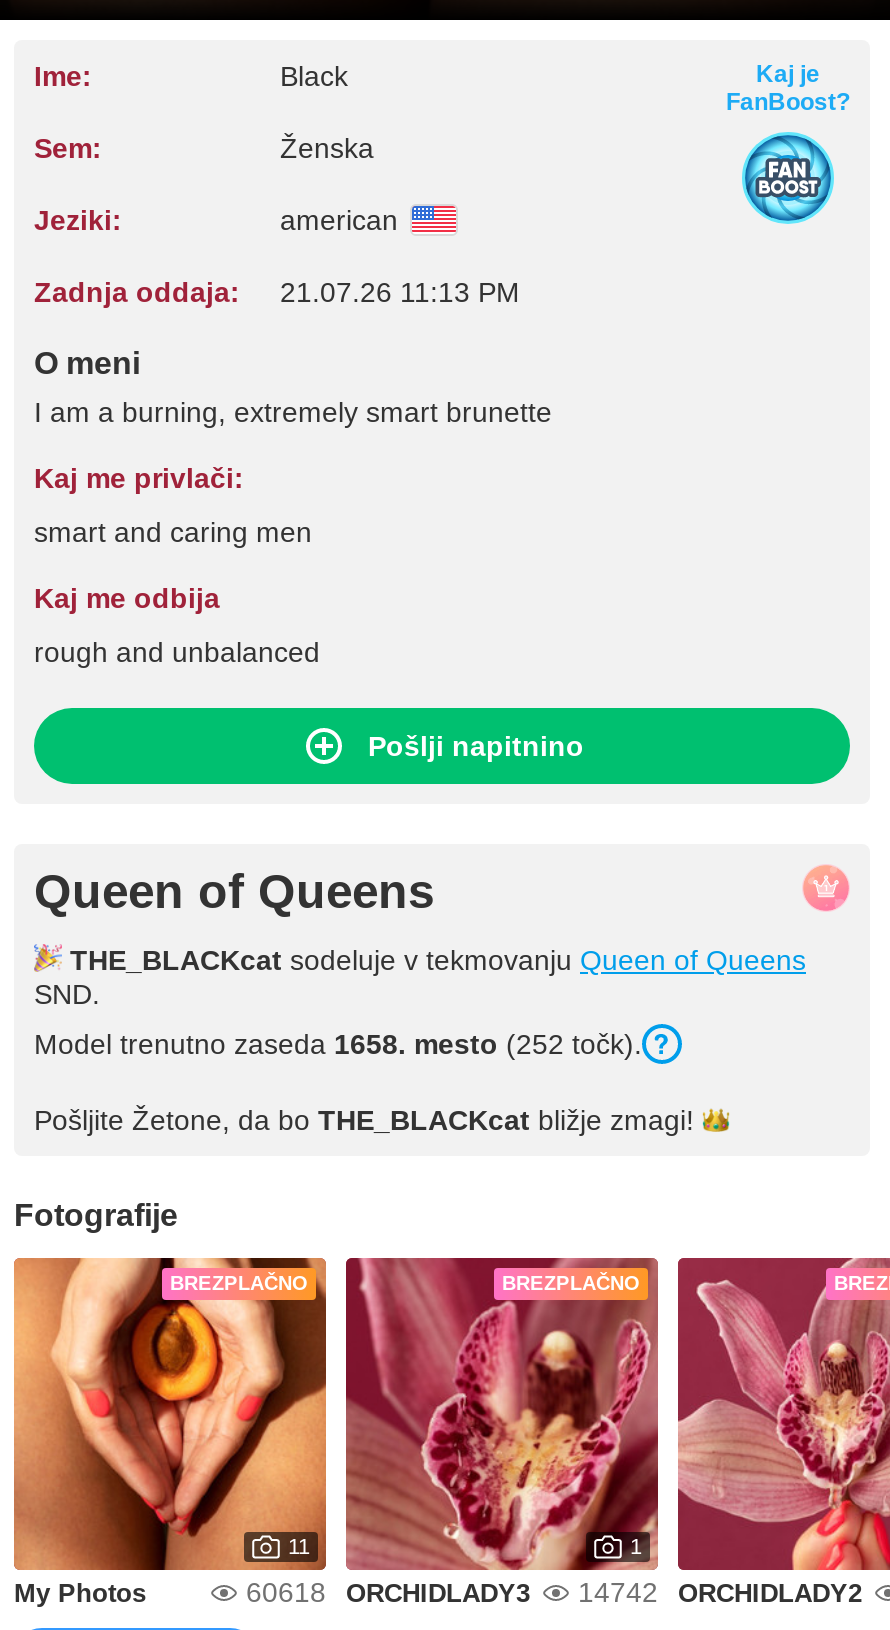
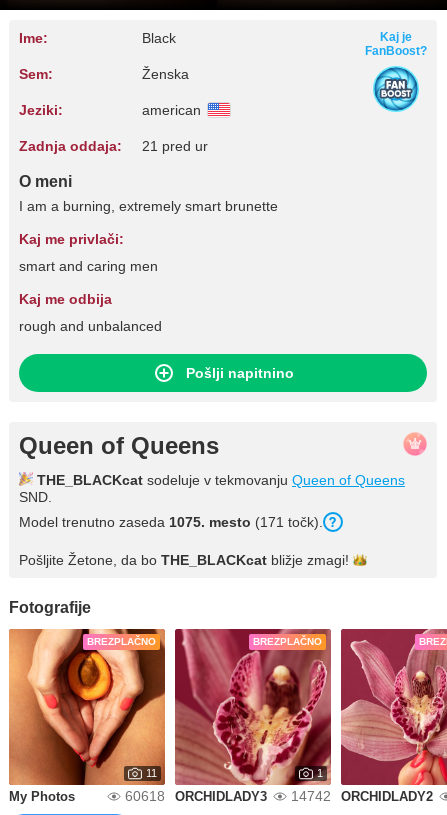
- Zadnja oddaja: 21.07.26 11:13 PM
+ Zadnja oddaja: 21 pred ur

- Model trenutno zaseda 1658. mesto (252 točk).
+ Model trenutno zaseda 1075. mesto (171 točk).
